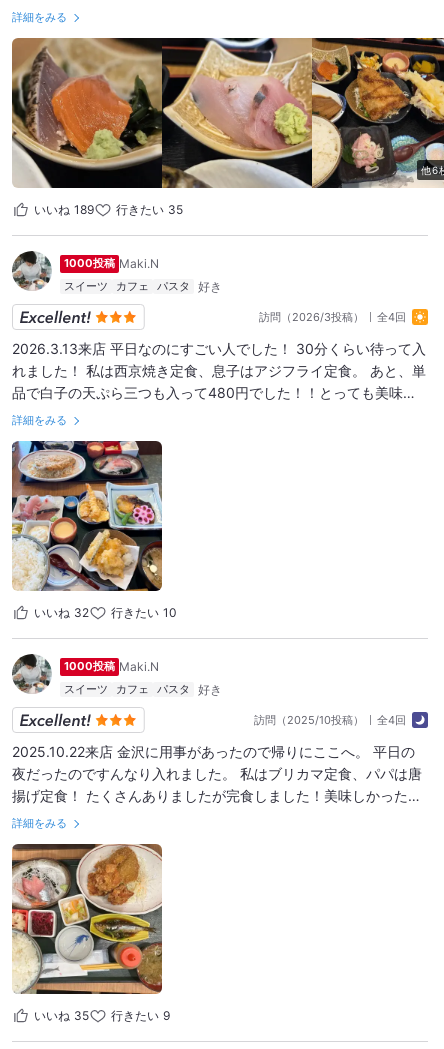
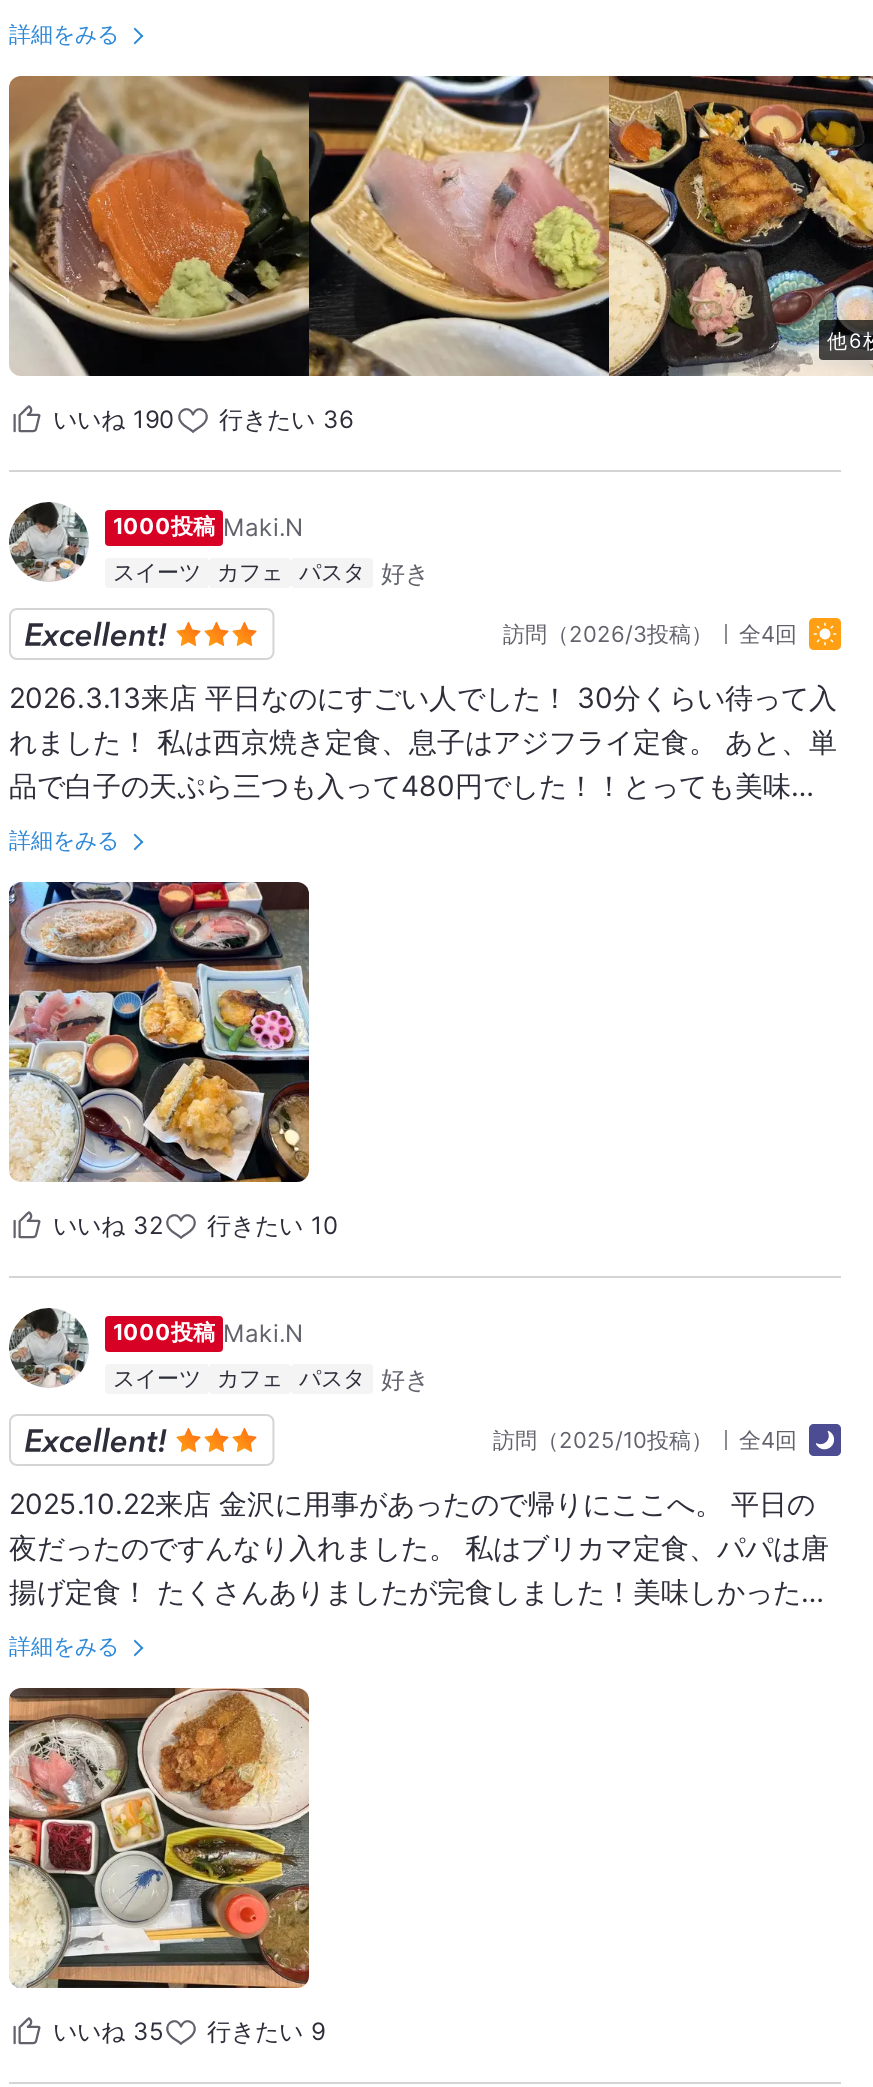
- いいね 189
+ いいね 190

- 行きたい 35
+ 行きたい 36
